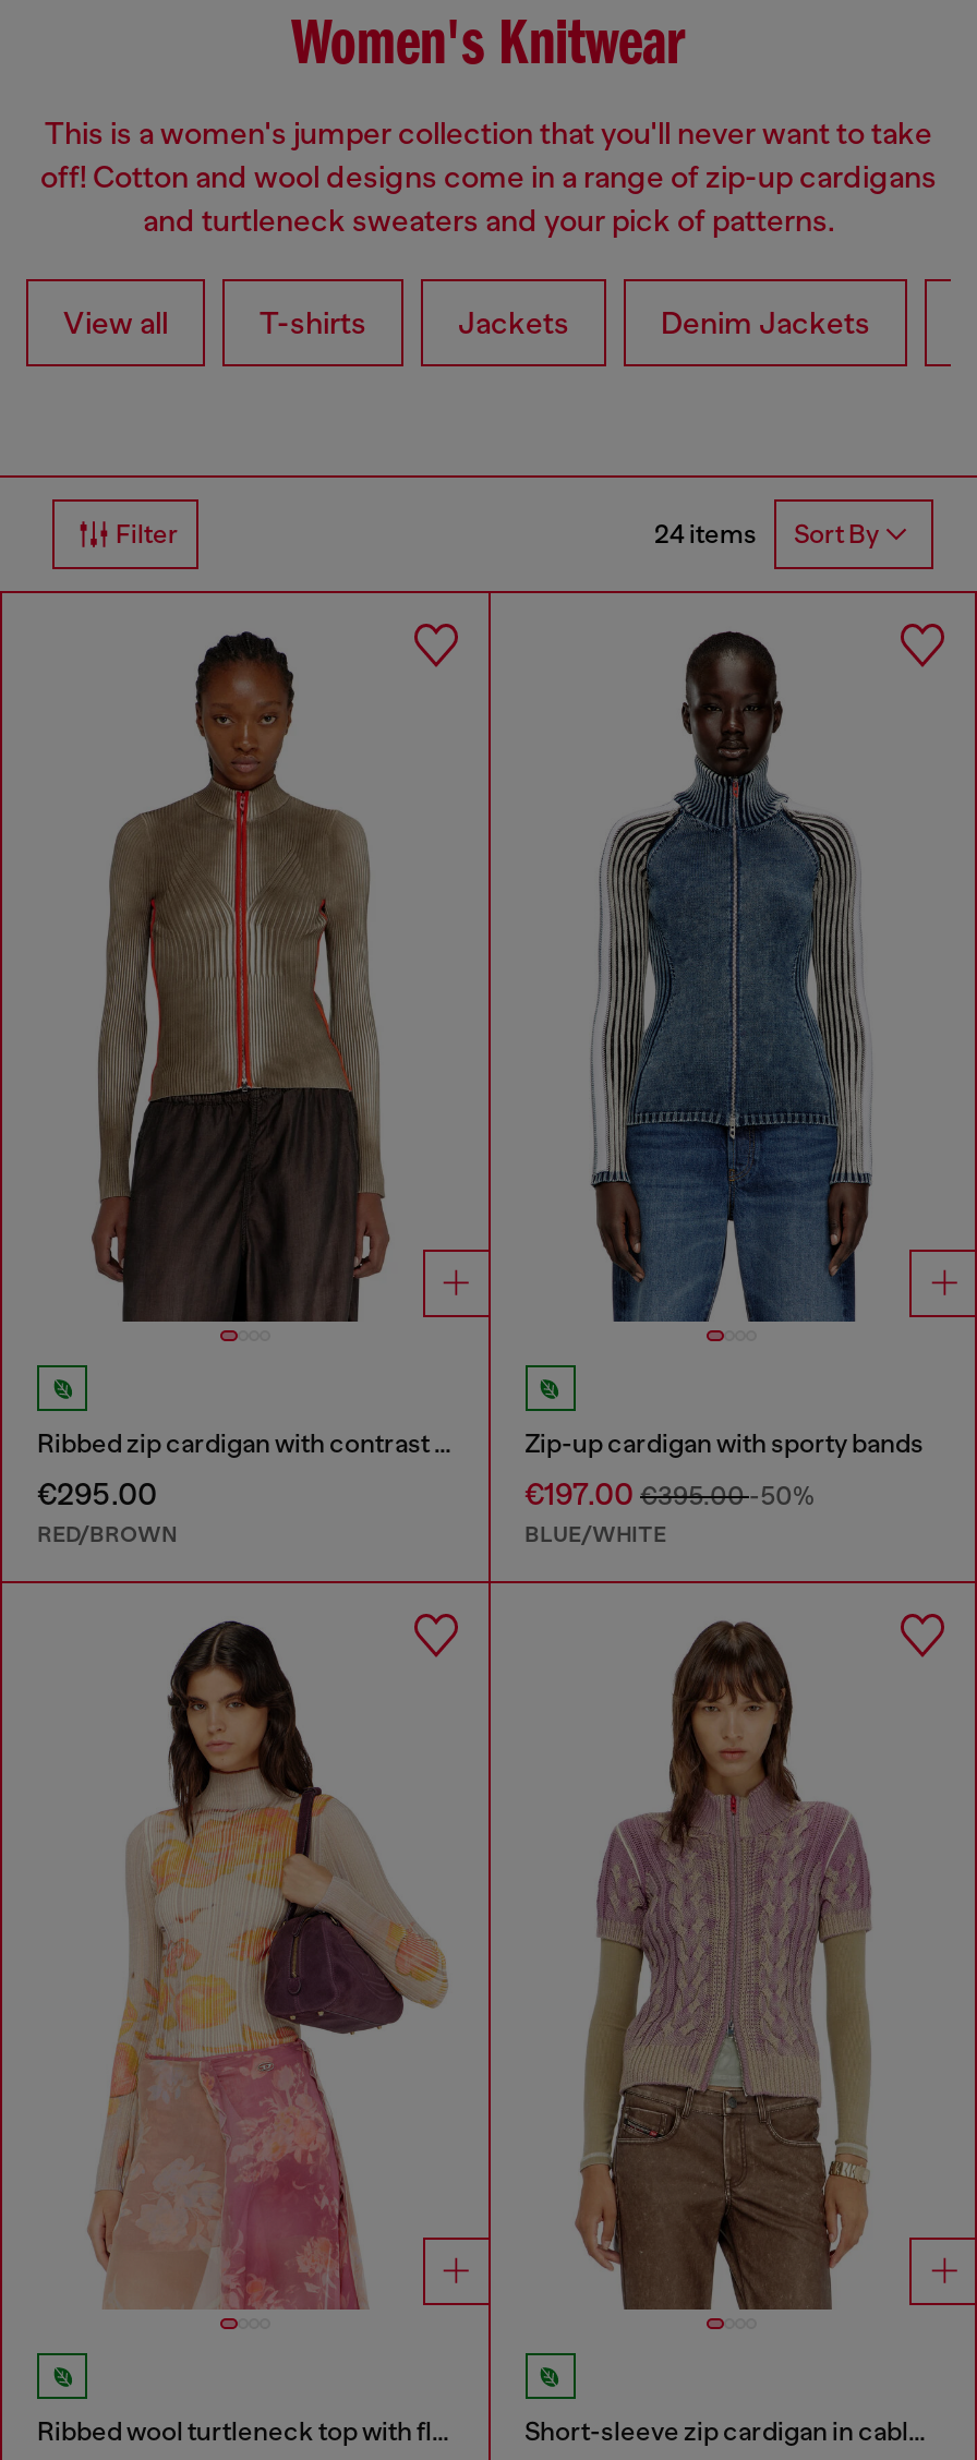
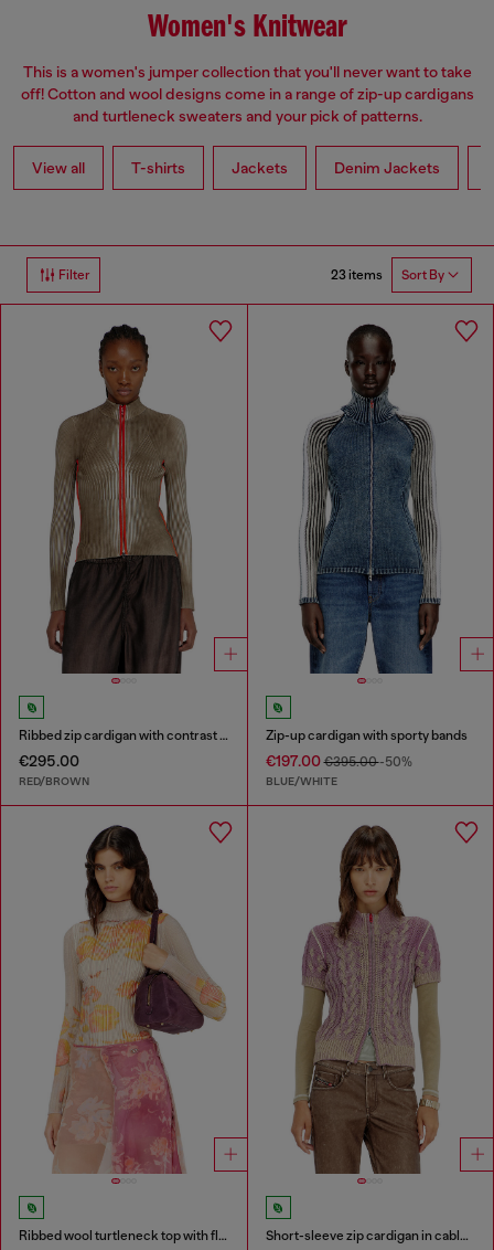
- 24 items Sort By
+ 23 items Sort By
